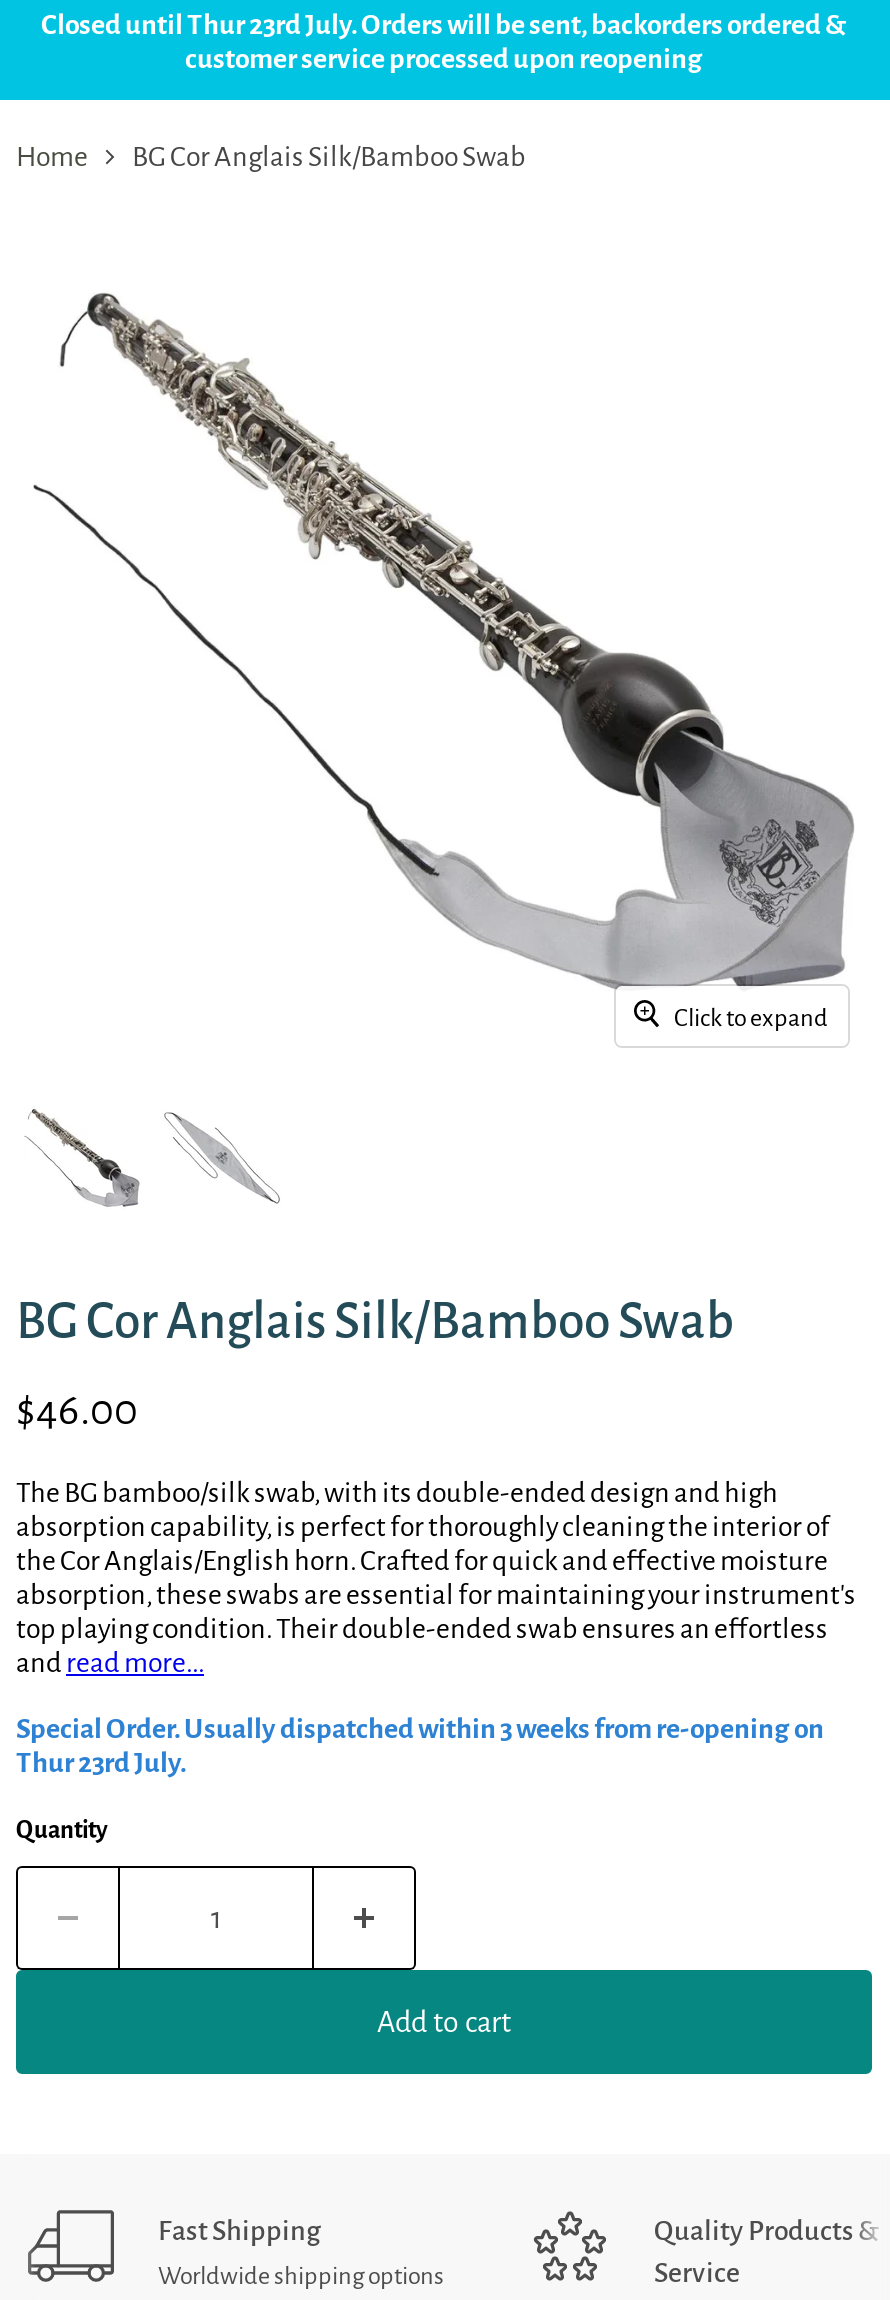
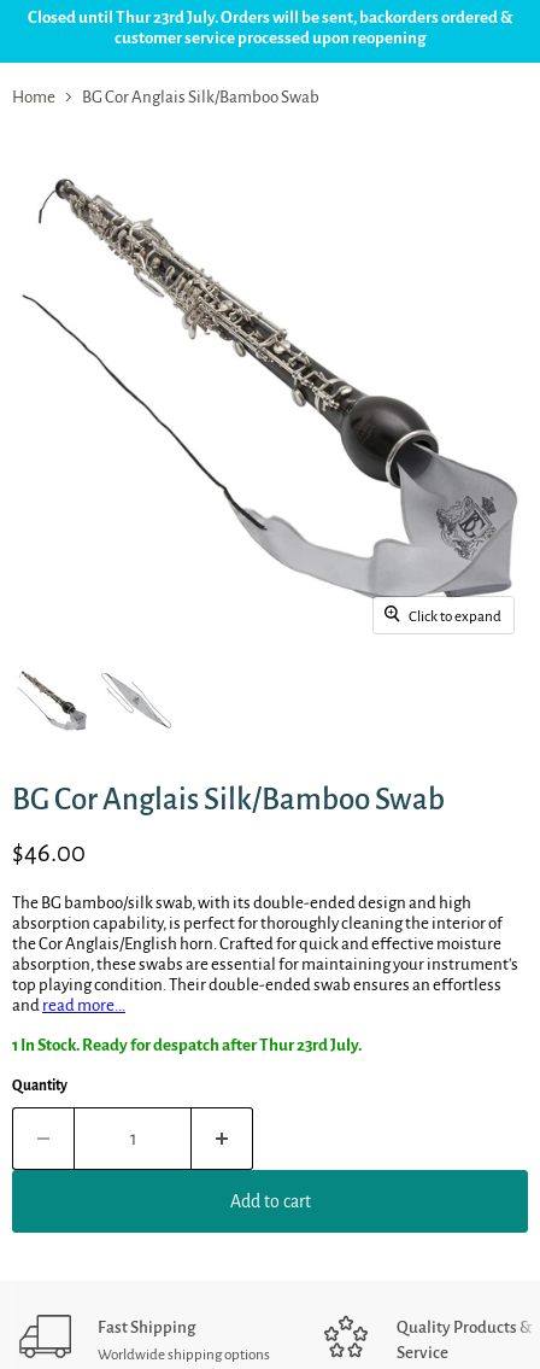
- Special Order. Usually dispatched within 3 weeks from re-opening on
- Thur 23rd July.
+ 1 In Stock. Ready for despatch after Thur 23rd July.
